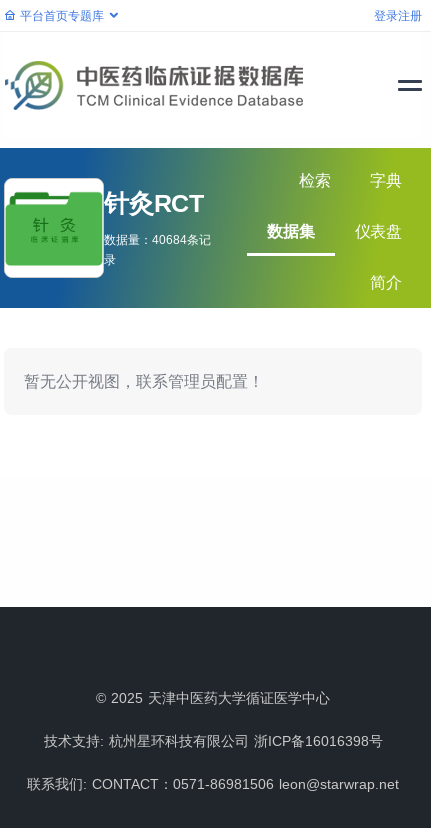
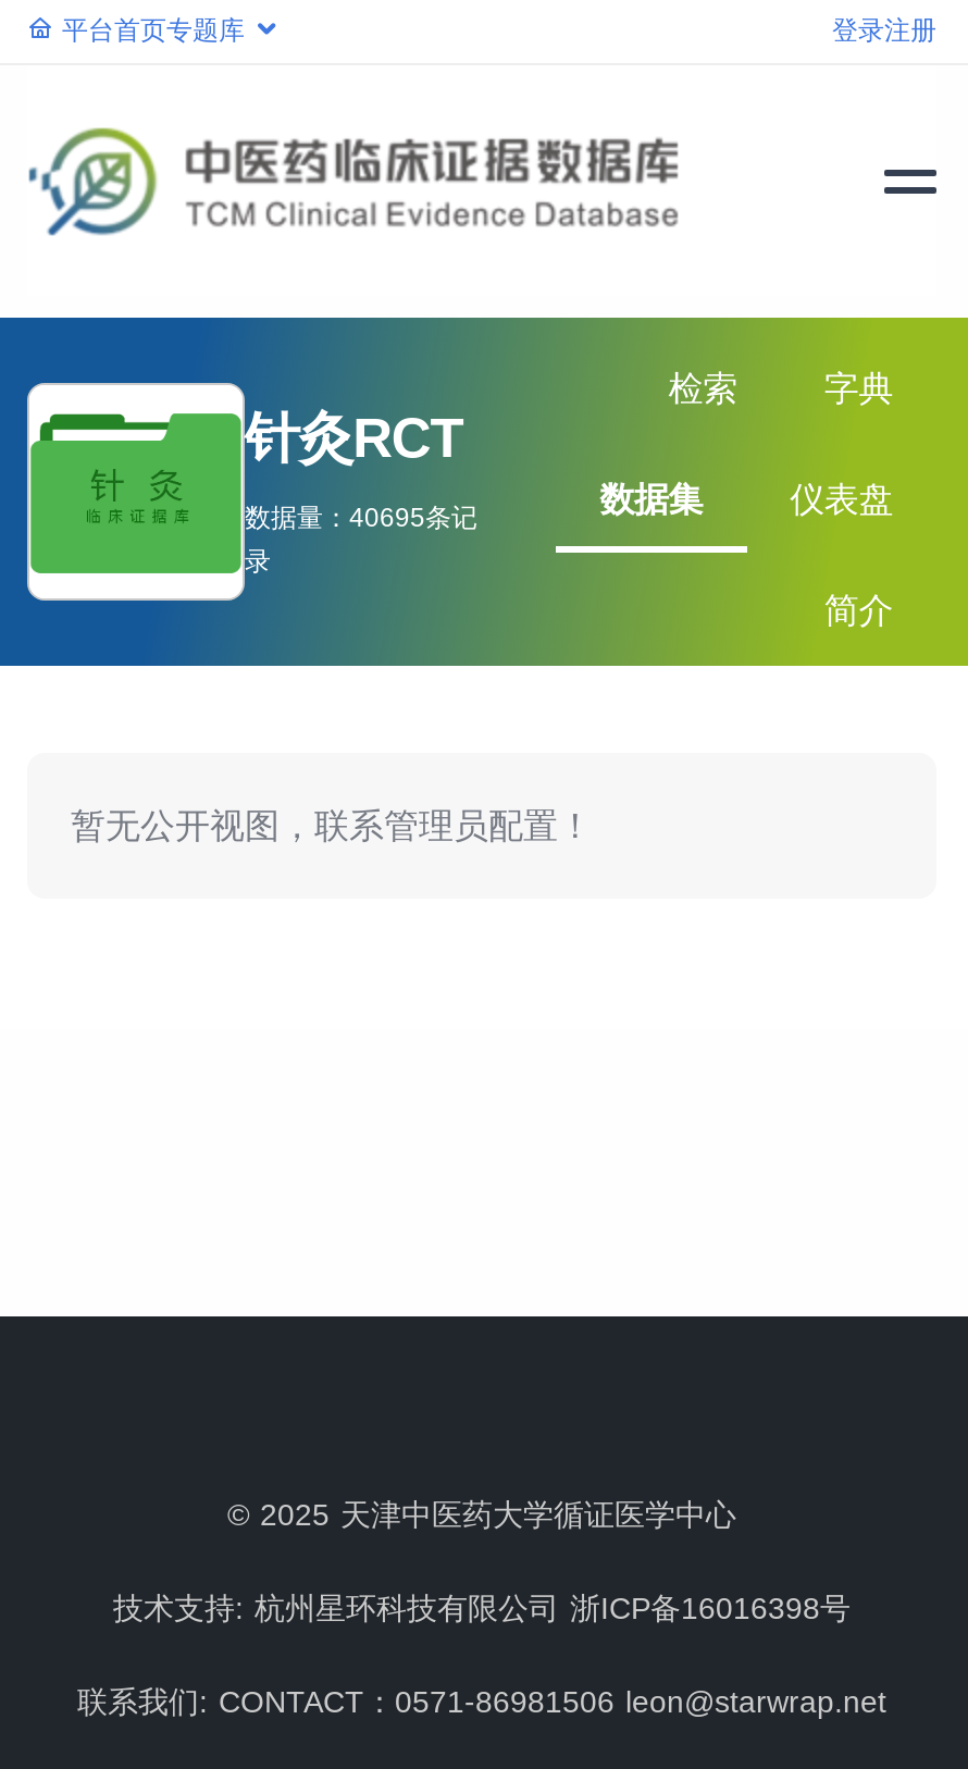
- 数据量：40684条记
+ 数据量：40695条记
